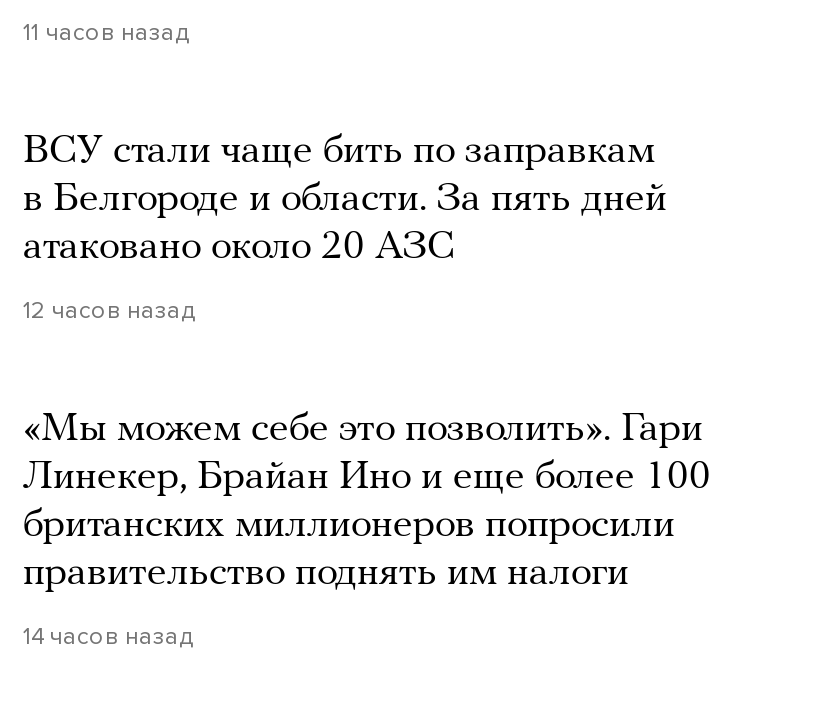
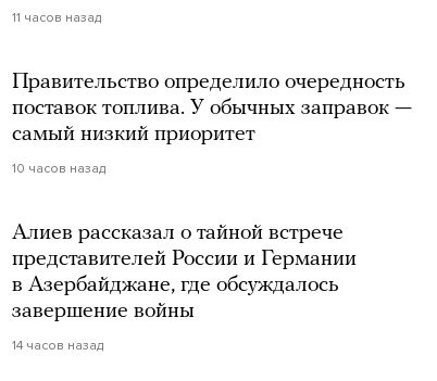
- ВСУ стали чаще бить по заправкам
- в Белгороде и области. За пять дней
- атаковано около 20 АЗС
+ Правительство определило очередность
+ поставок топлива. У обычных заправок —
+ самый низкий приоритет

- 12 часов назад
+ 10 часов назад

- «Мы можем себе это позволить». Гари
- Линекер, Брайан Ино и еще более 100
- британских миллионеров попросили
- правительство поднять им налоги
+ Алиев рассказал о тайной встрече
+ представителей России и Германии
+ в Азербайджане, где обсуждалось
+ завершение войны
